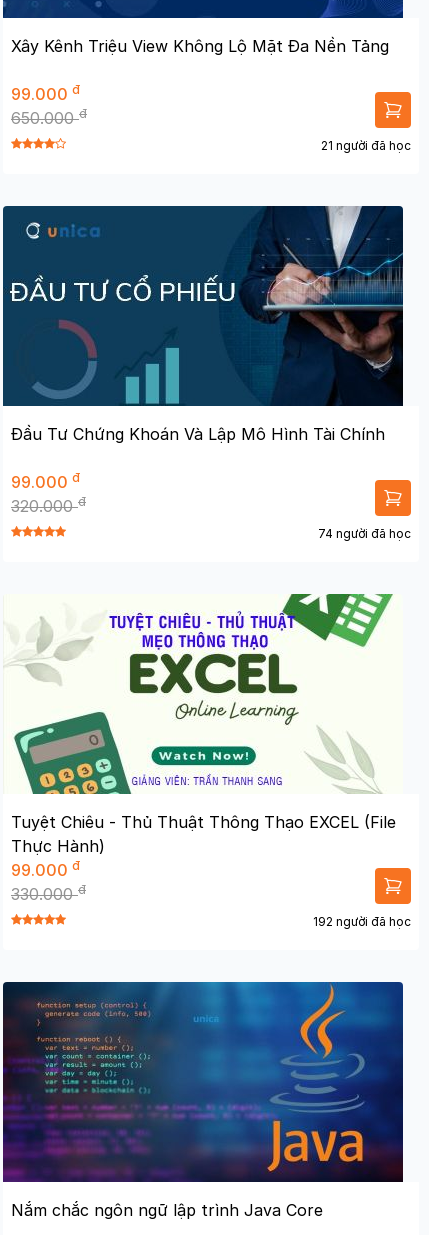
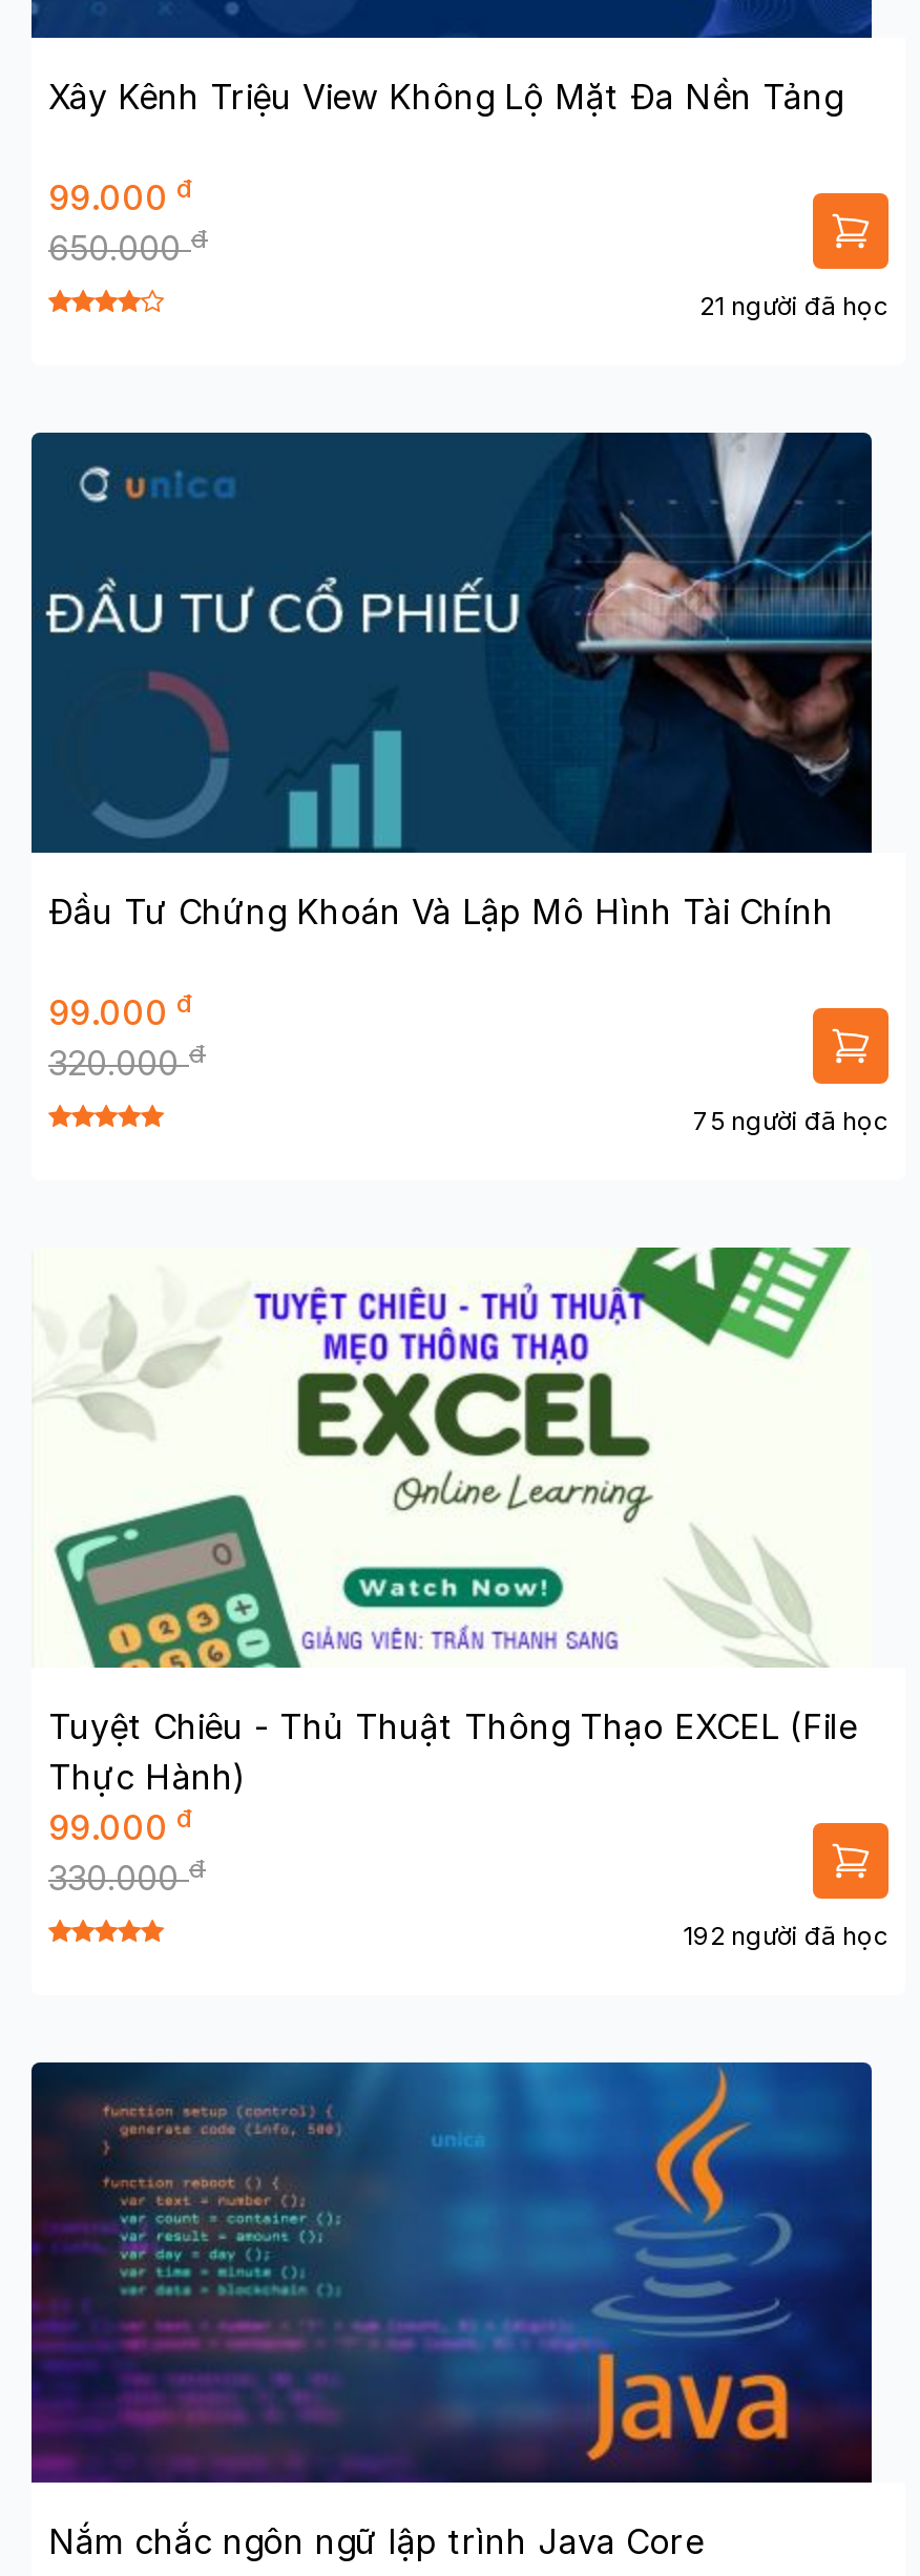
- 74 người đã học
+ 75 người đã học
